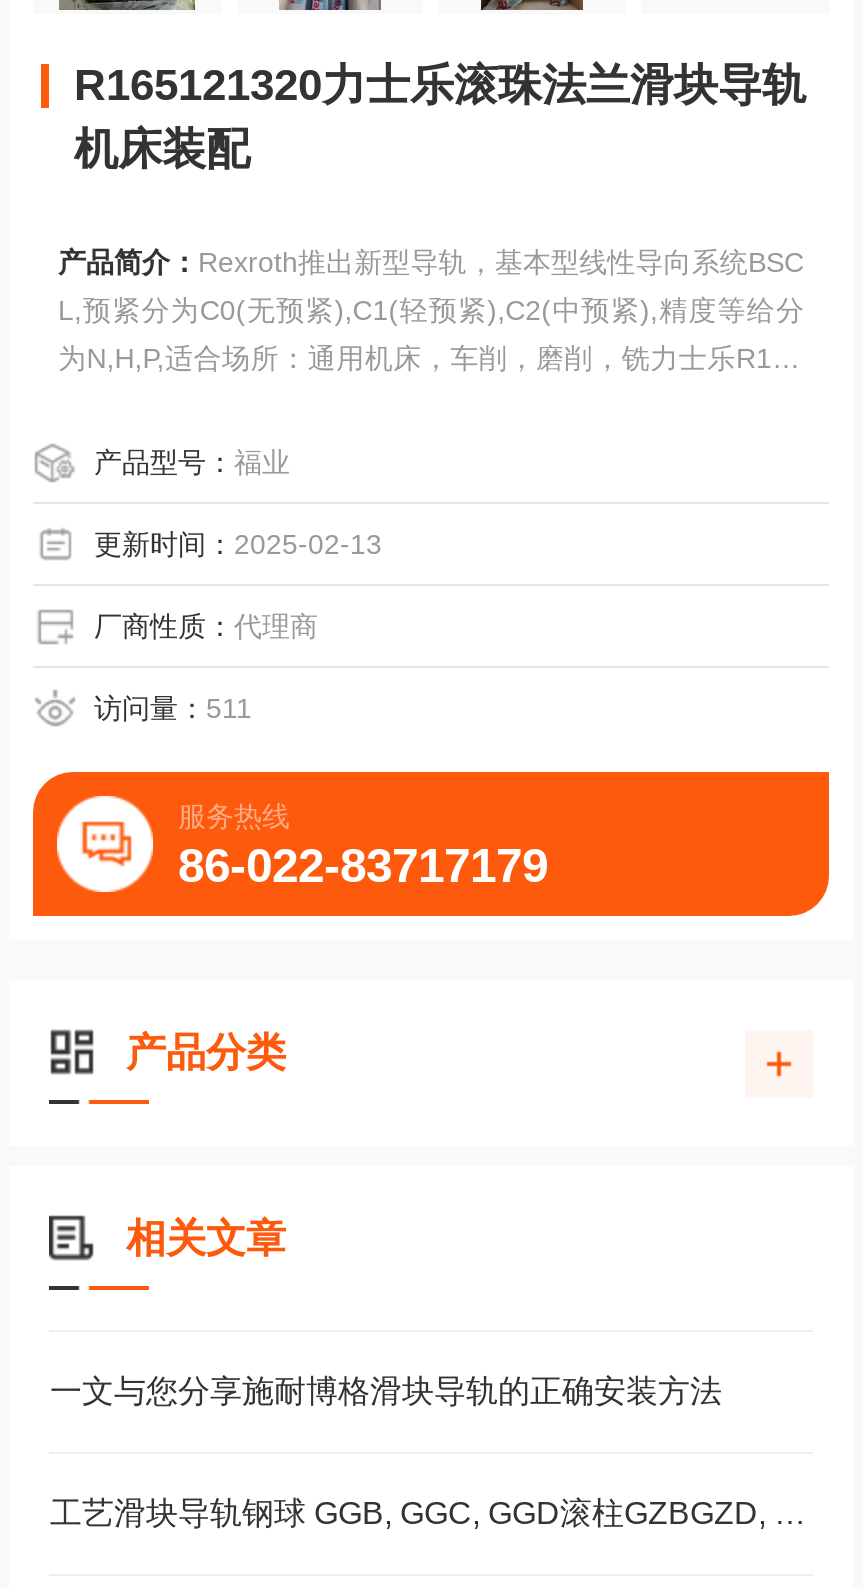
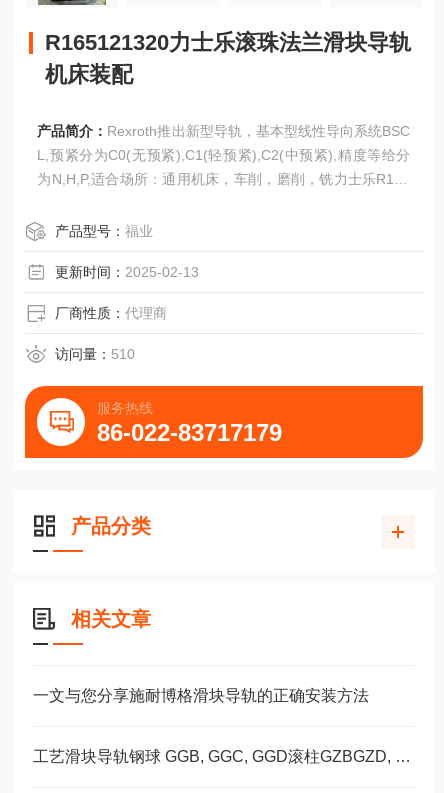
- 访问量：511
+ 访问量：510
